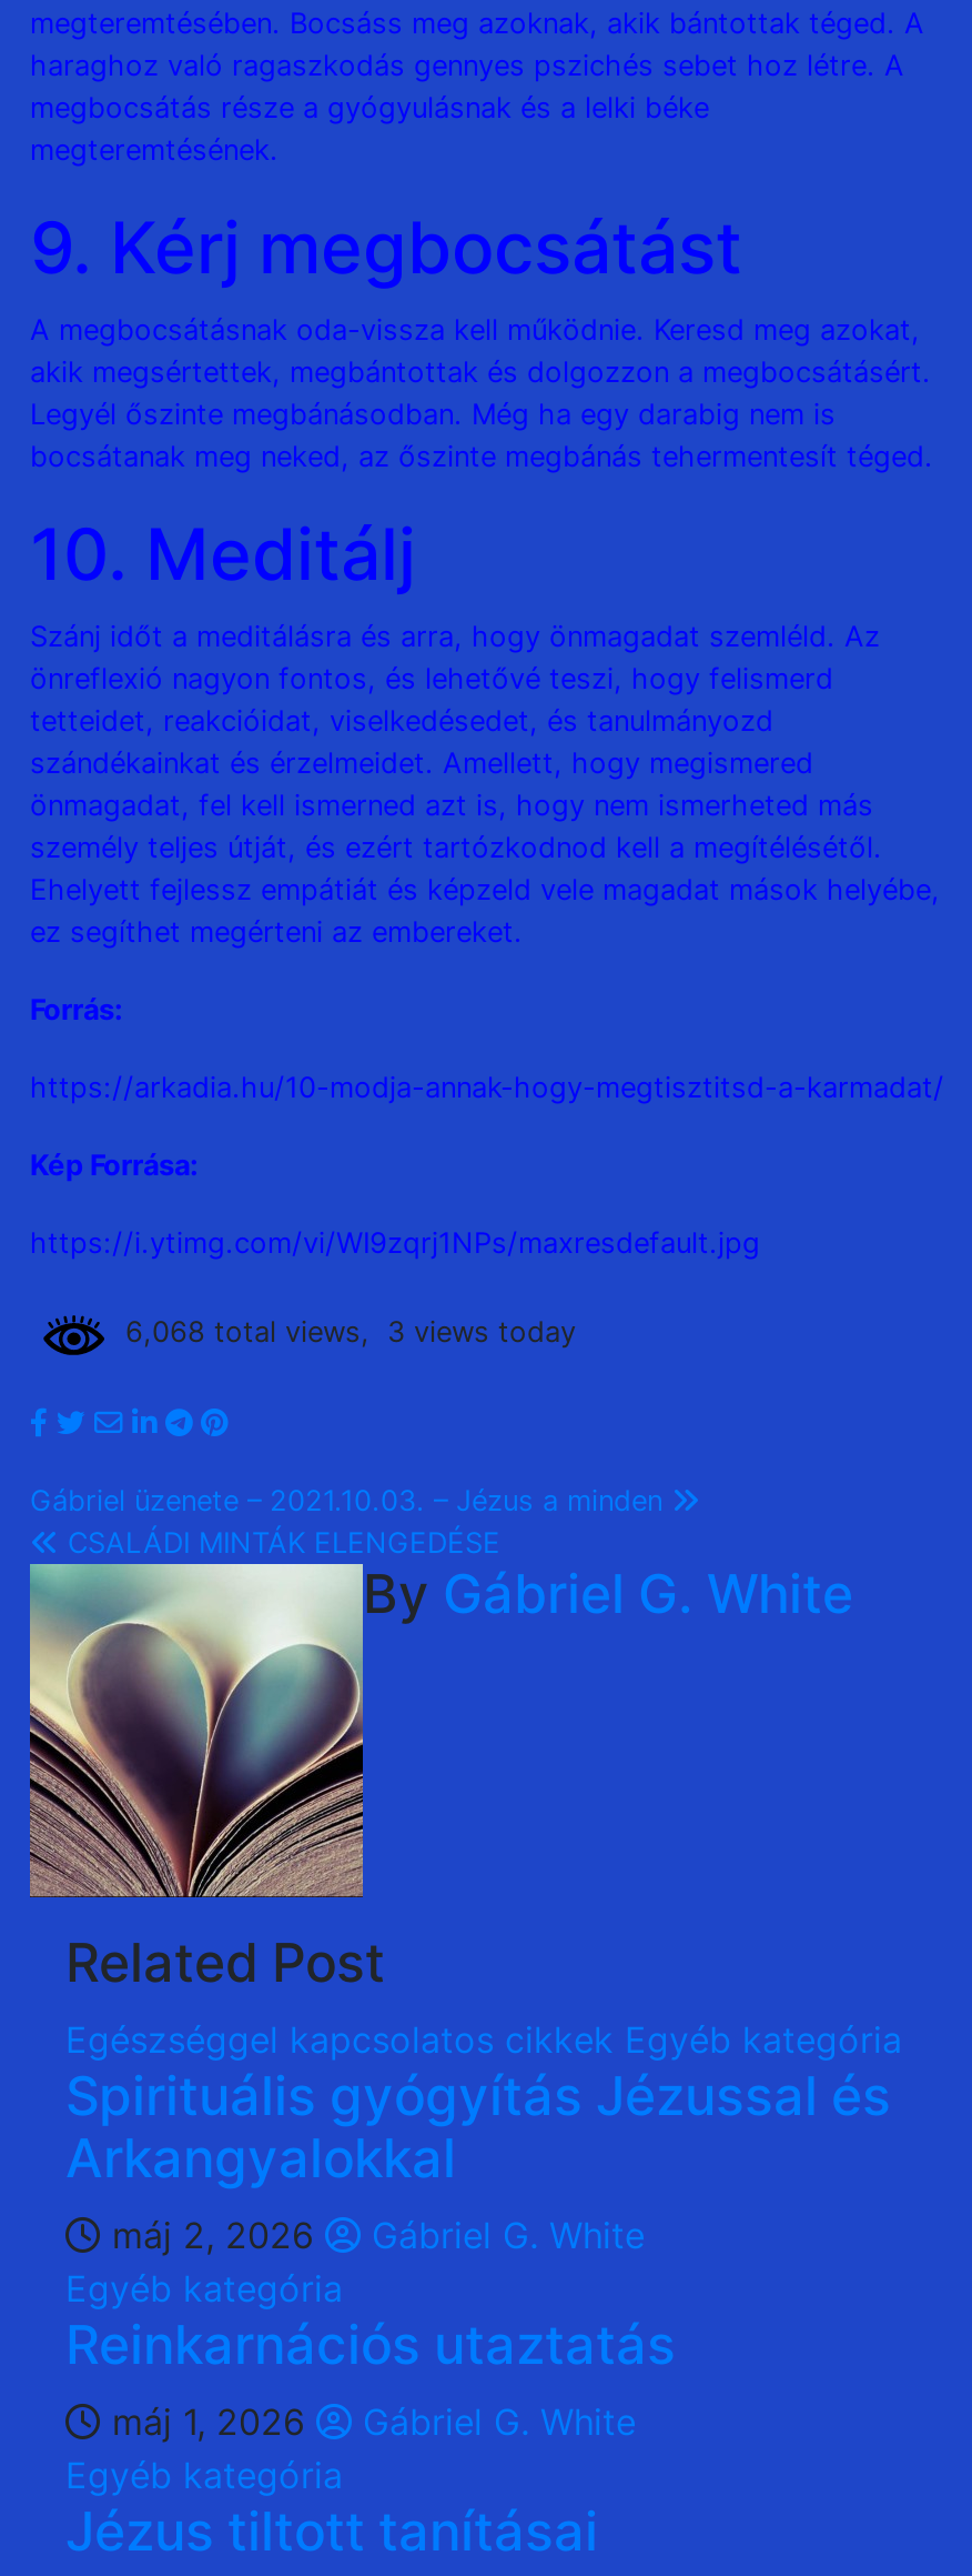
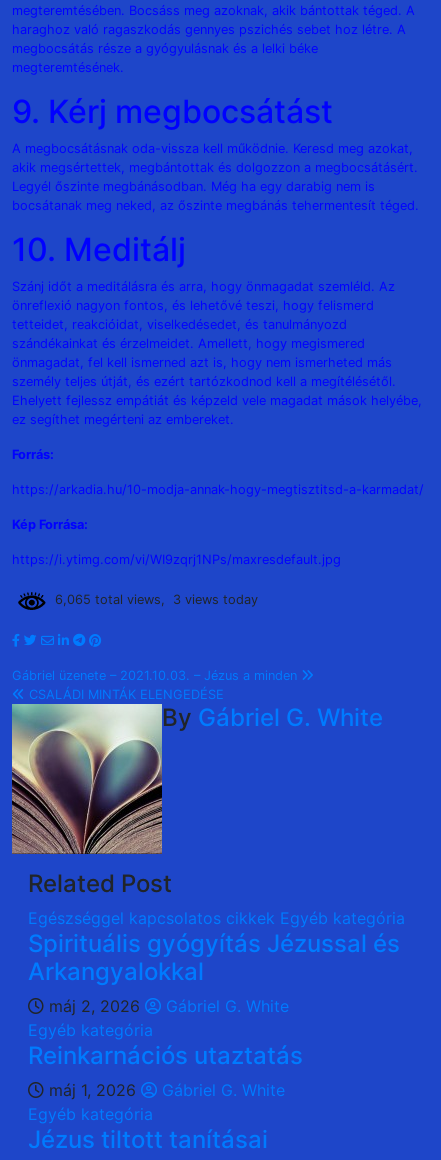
- 6,068 total views, 3 views today
+ 6,065 total views, 3 views today
